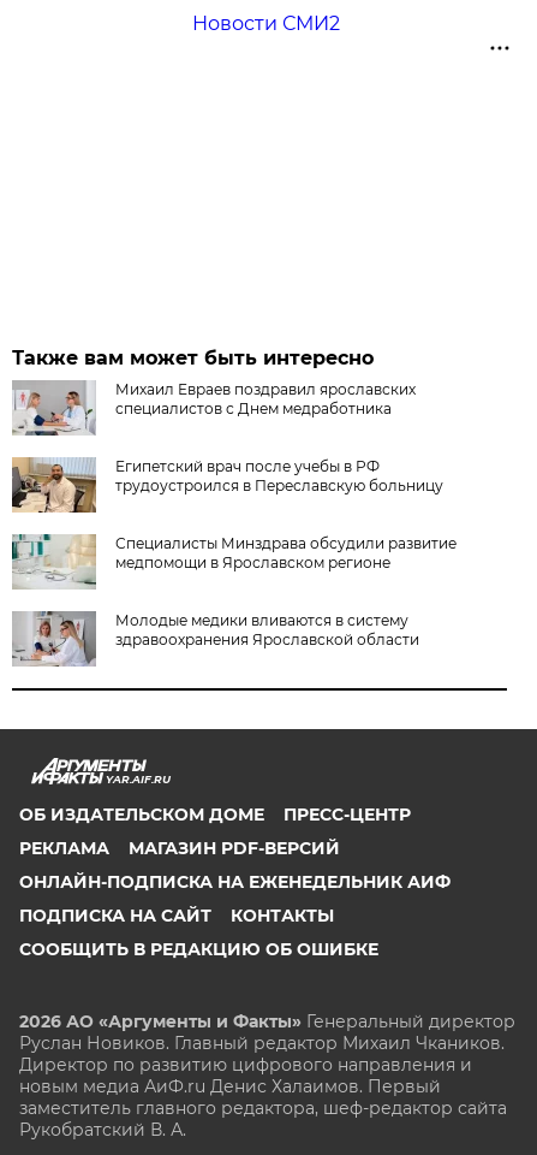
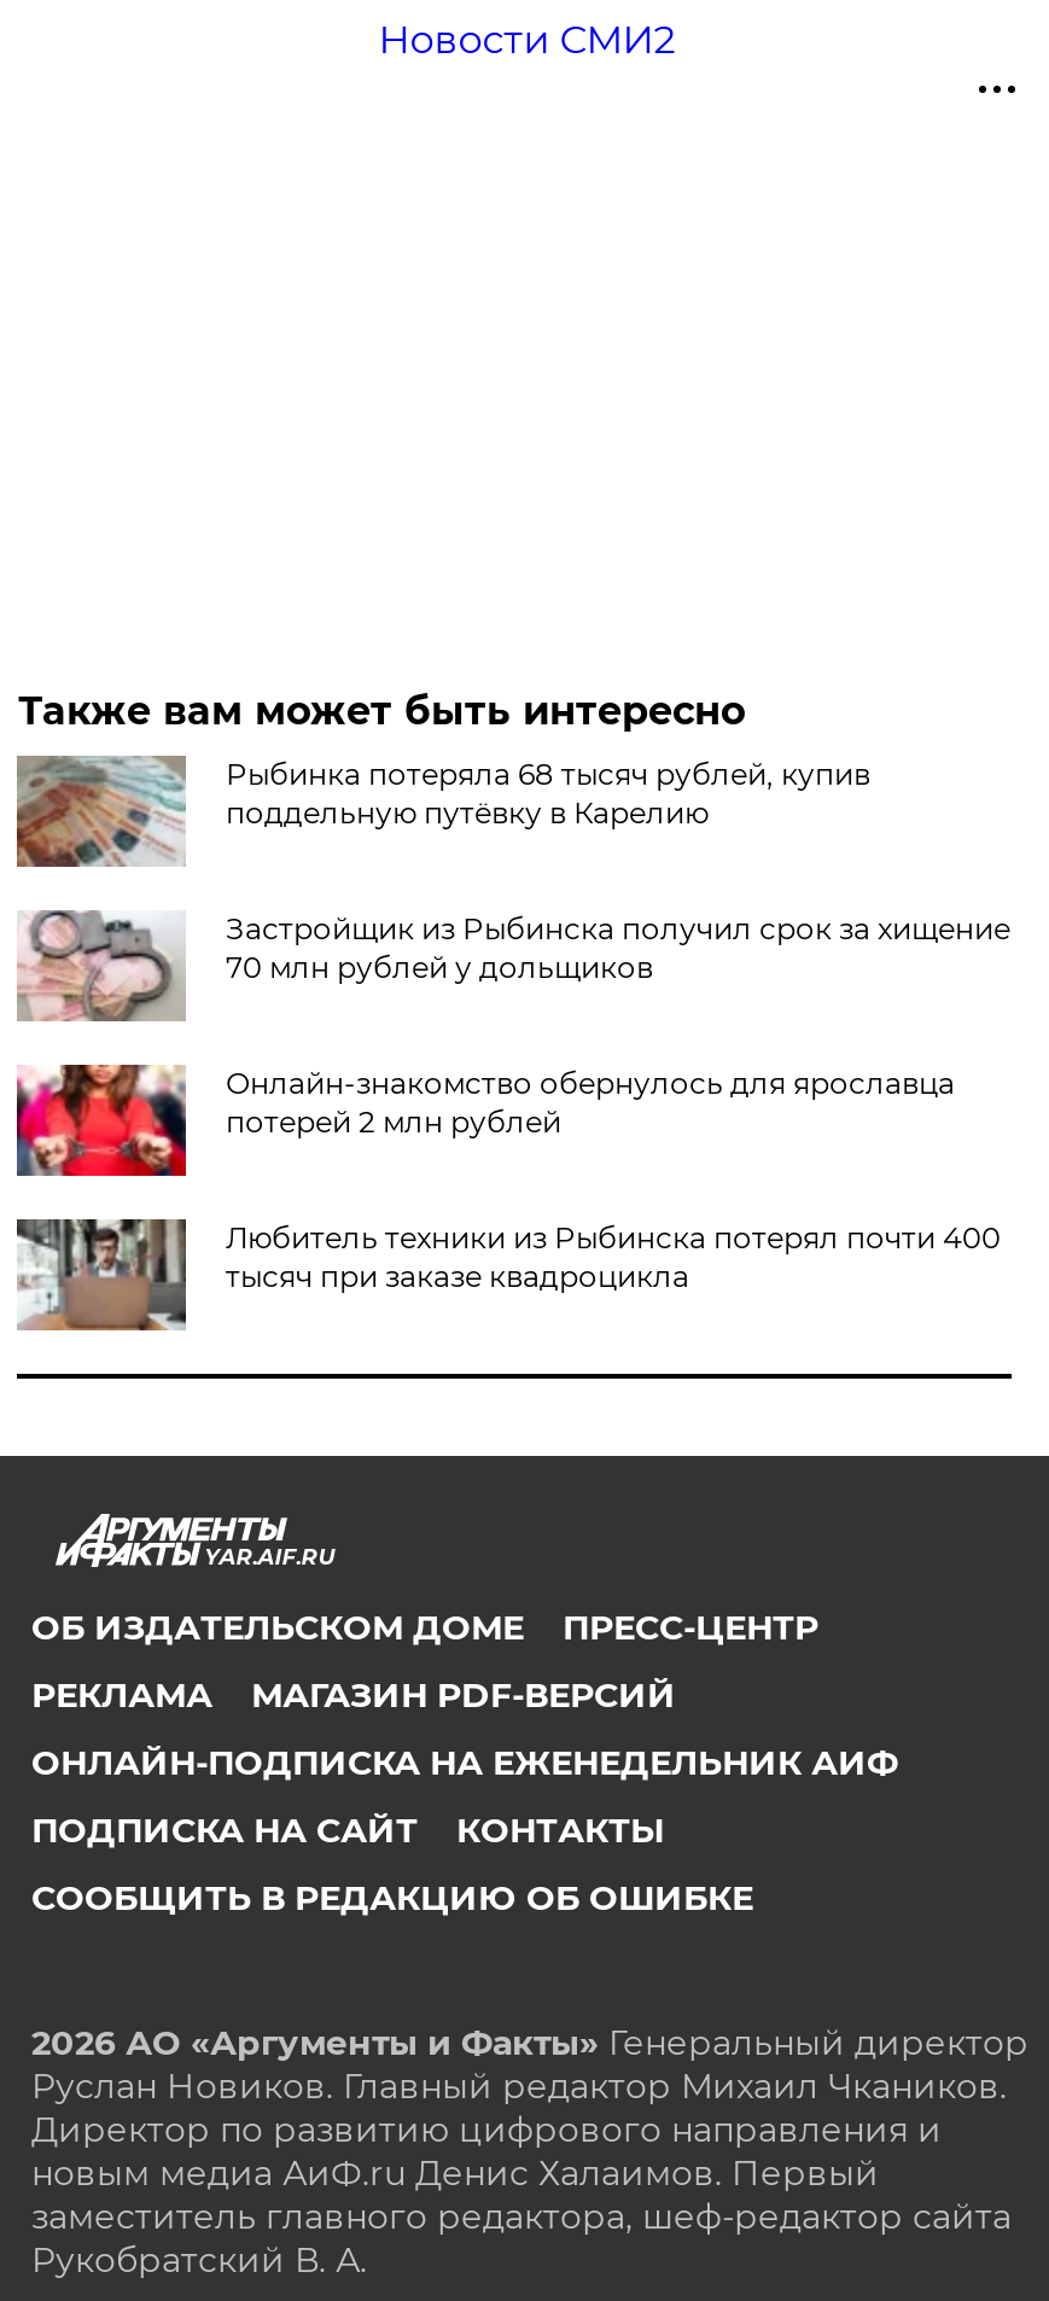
- [image]
- Михаил Евраев поздравил ярославских
- специалистов с Днем медработника
+ [image]
+ Рыбинка потеряла 68 тысяч рублей, купив
+ поддельную путёвку в Карелию

- [image]
- Египетский врач после учебы в РФ
- трудоустроился в Переславскую больницу
+ [image]
+ Застройщик из Рыбинска получил срок за хищение
+ 70 млн рублей у дольщиков

- [image]
- Специалисты Минздрава обсудили развитие
- медпомощи в Ярославском регионе
+ [image]
+ Онлайн‑знакомство обернулось для ярославца
+ потерей 2 млн рублей

- [image]
- Молодые медики вливаются в систему
- здравоохранения Ярославской области
+ [image]
+ Любитель техники из Рыбинска потерял почти 400
+ тысяч при заказе квадроцикла
